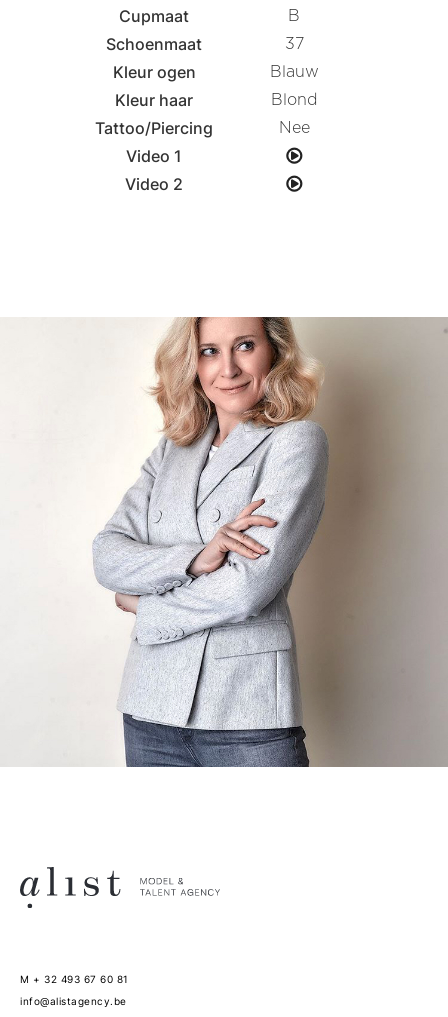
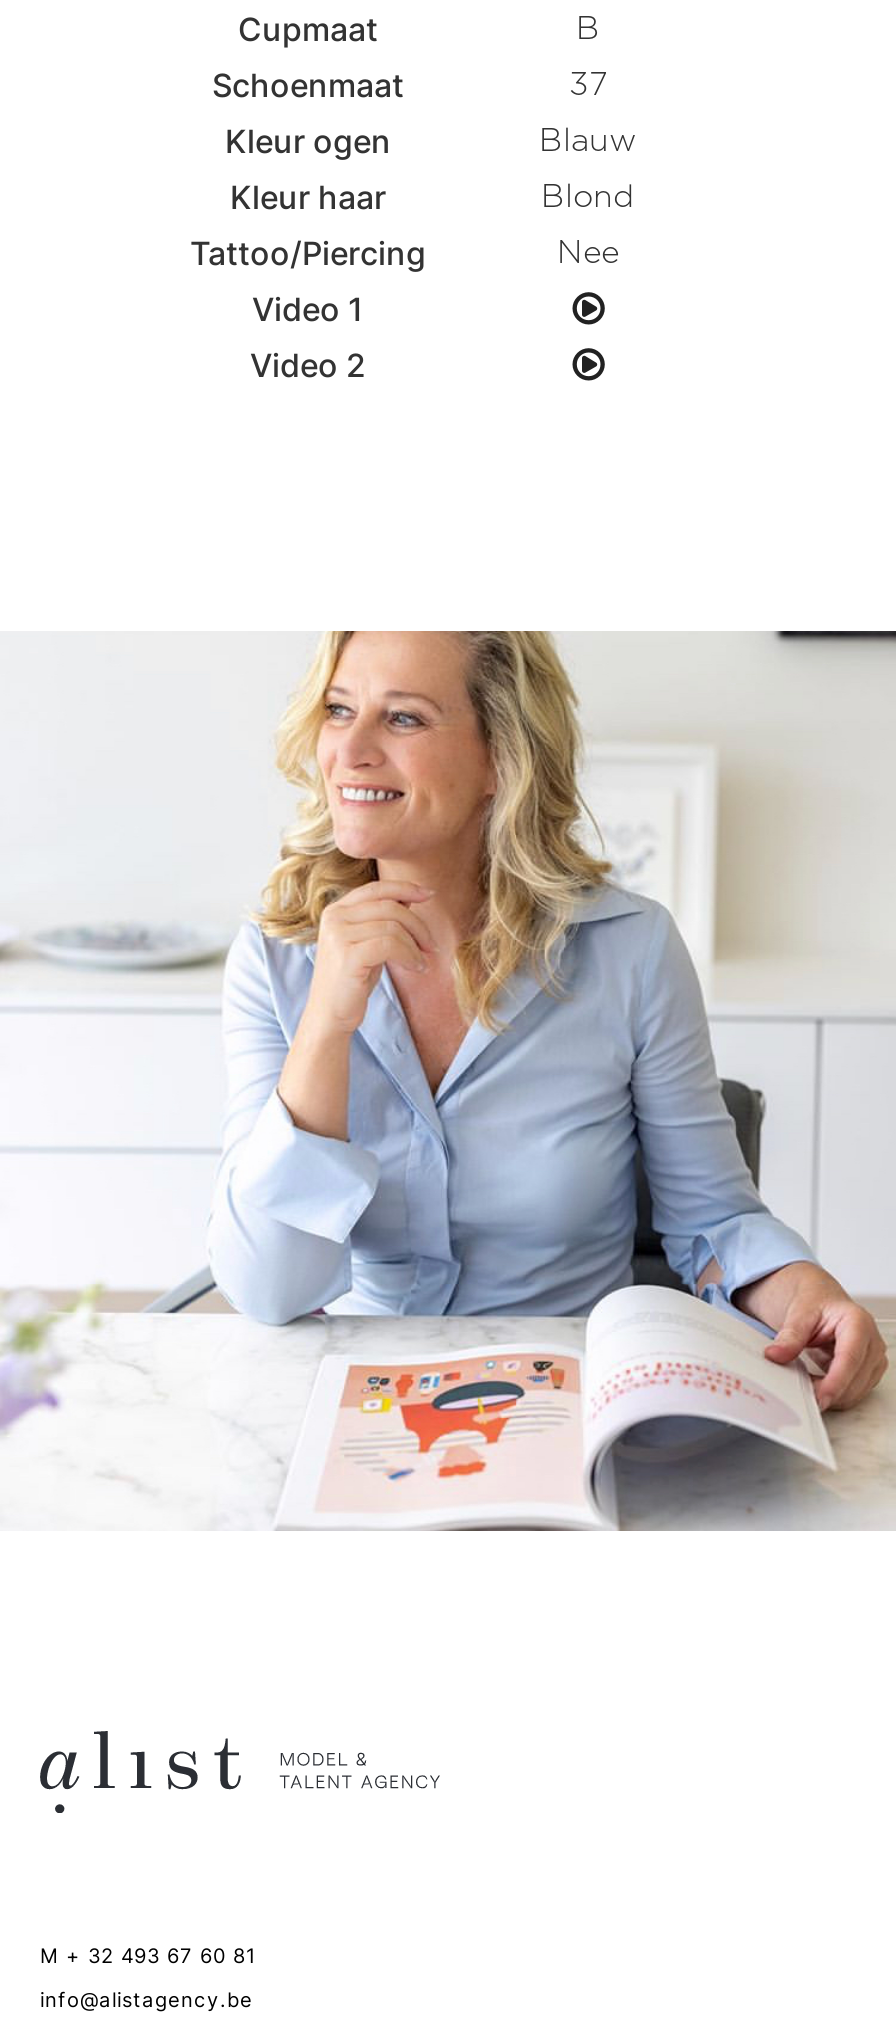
- [image]
+ [image]
